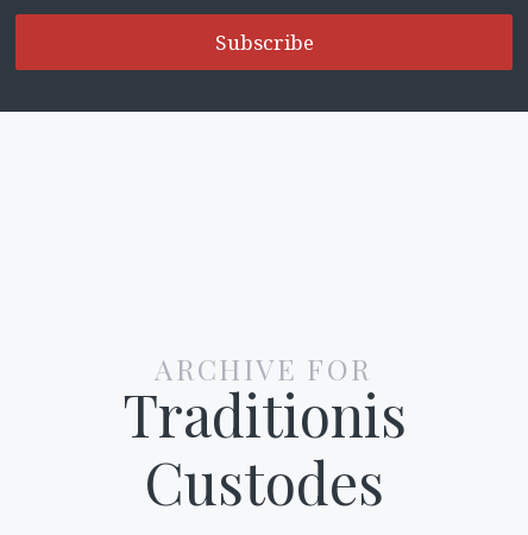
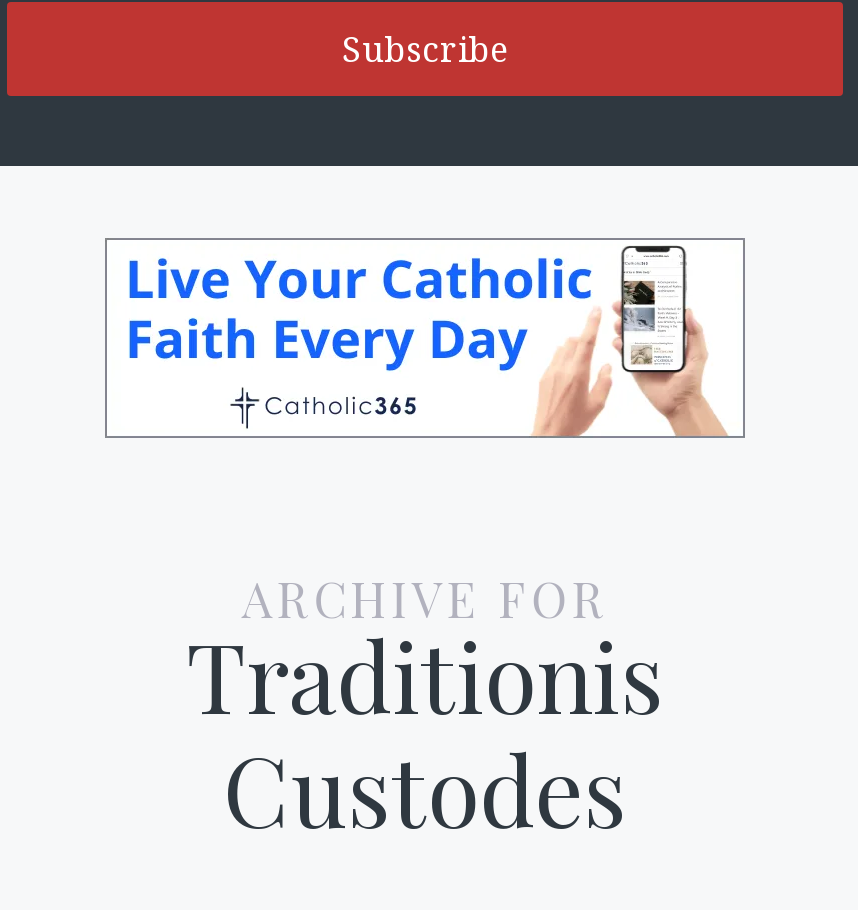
+ [image]
